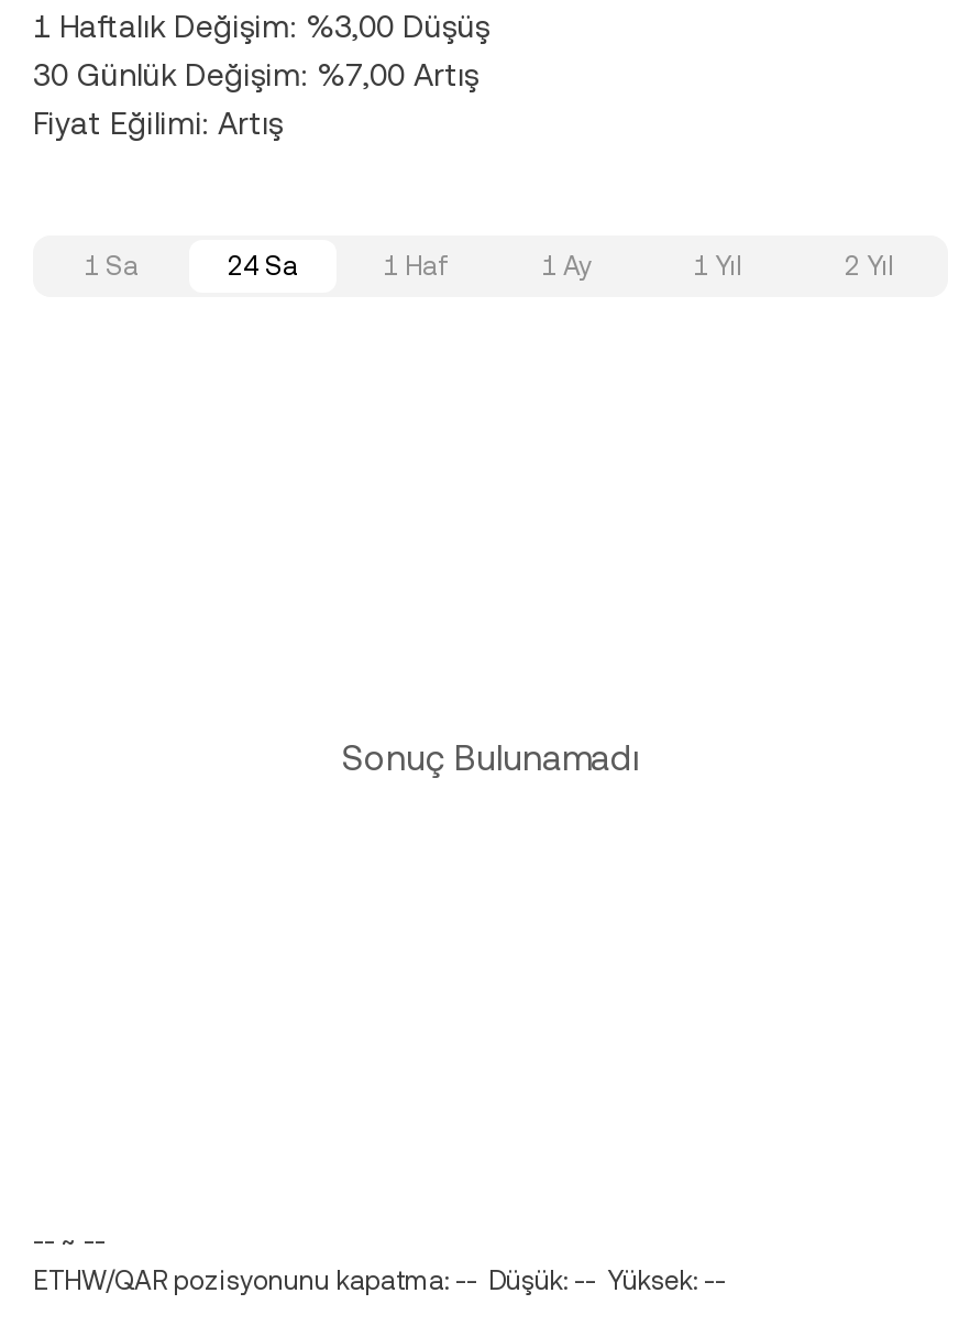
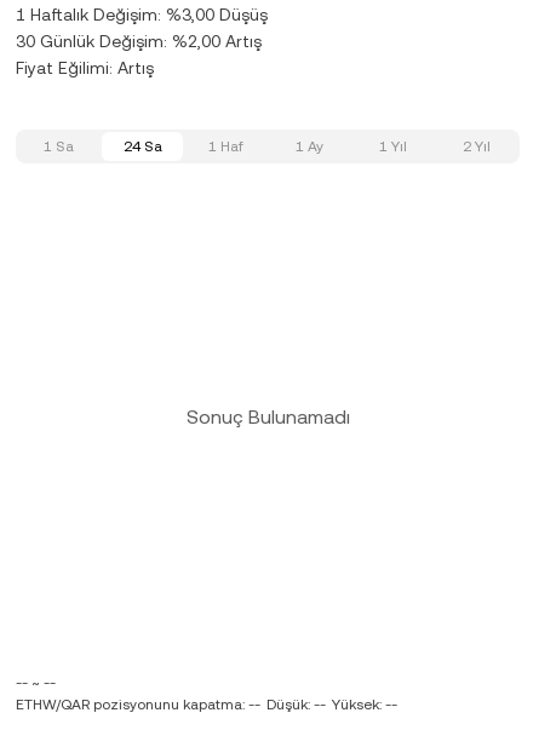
- 30 Günlük Değişim: %7,00 Artış
+ 30 Günlük Değişim: %2,00 Artış
